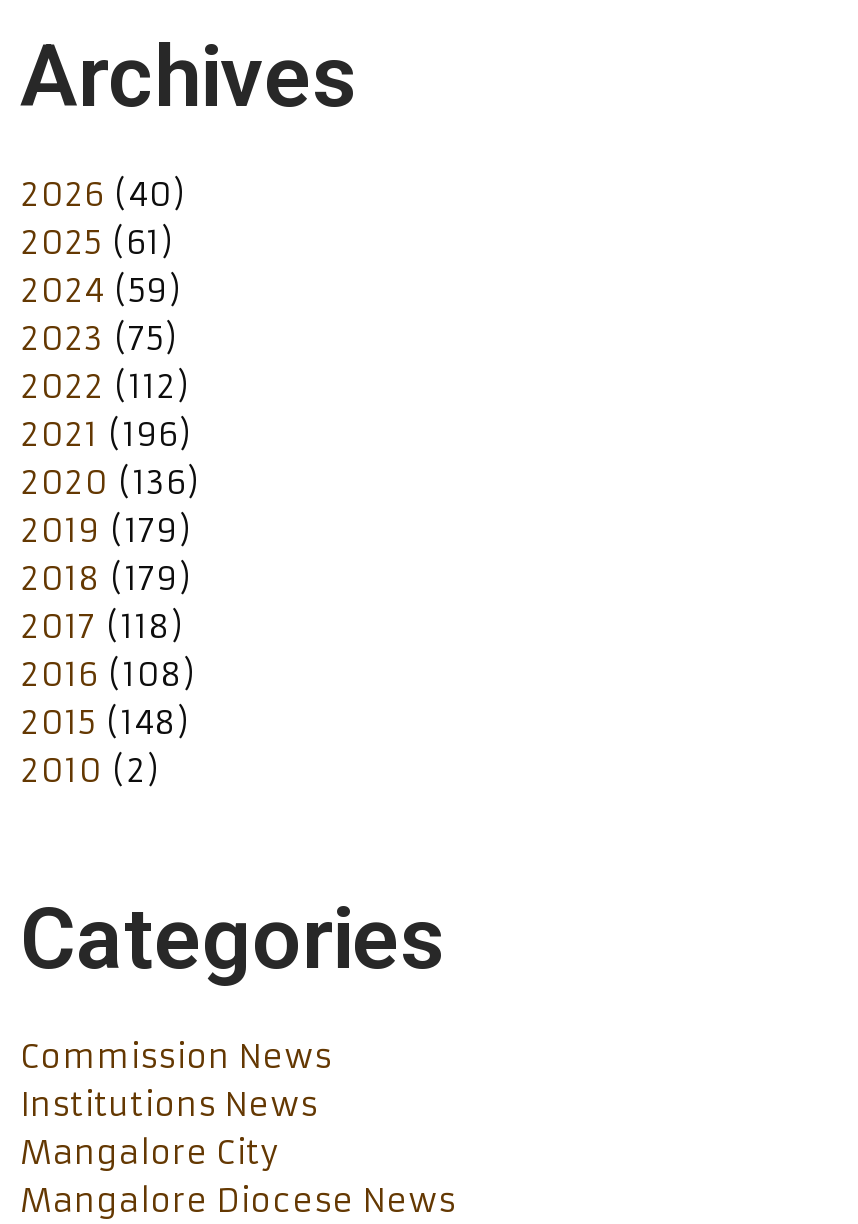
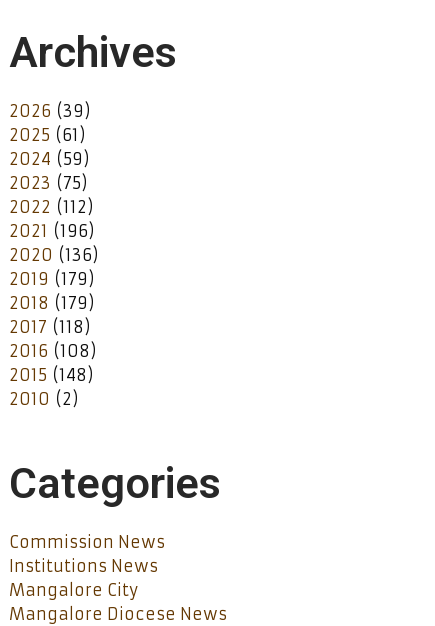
- 2026 (40)
+ 2026 (39)
